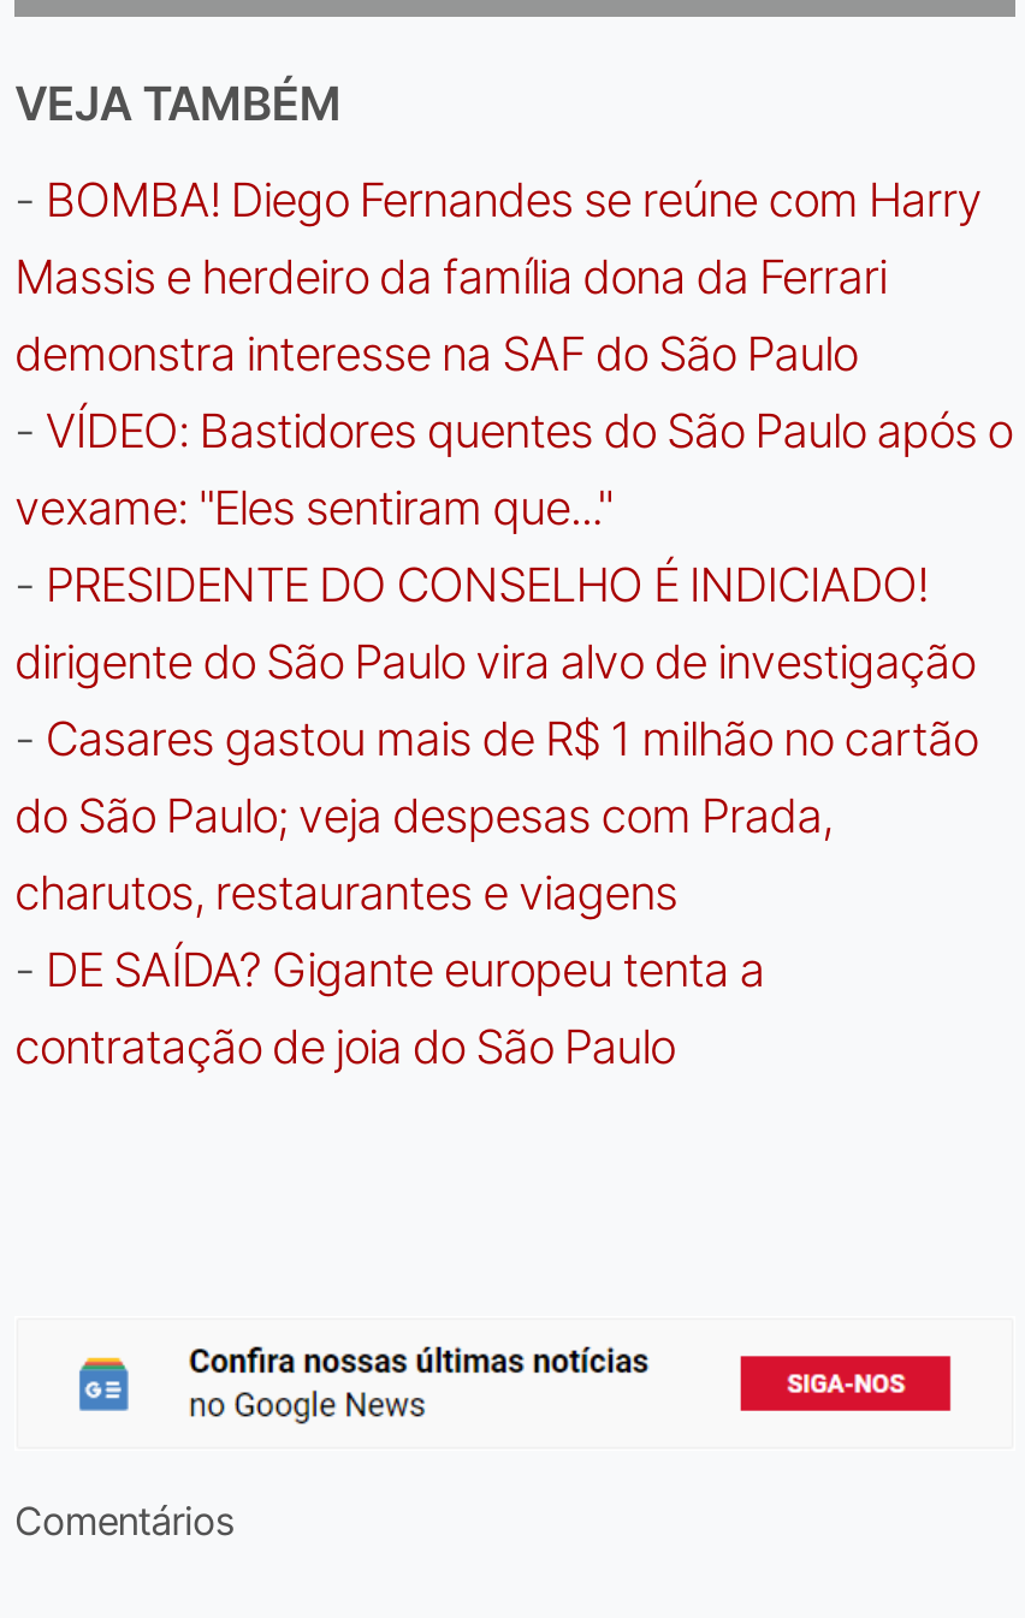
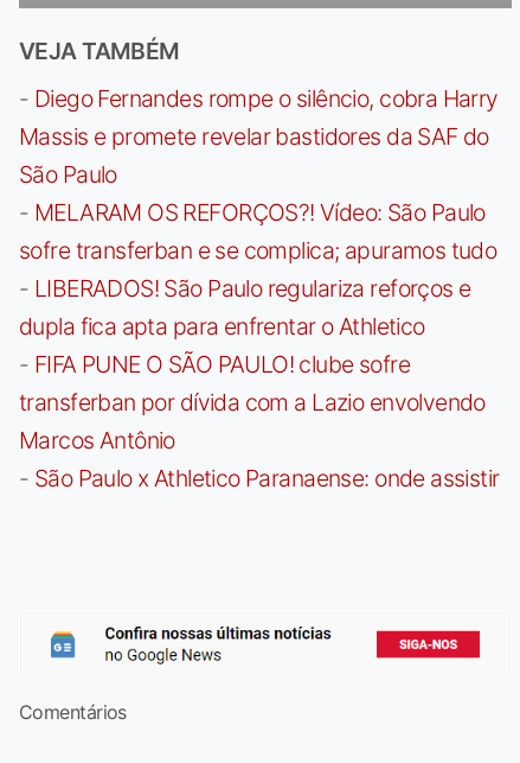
- - BOMBA! Diego Fernandes se reúne com Harry
- Massis e herdeiro da família dona da Ferrari
- demonstra interesse na SAF do São Paulo
- - VÍDEO: Bastidores quentes do São Paulo após o
- vexame: "Eles sentiram que..."
- - PRESIDENTE DO CONSELHO É INDICIADO!
- dirigente do São Paulo vira alvo de investigação
- - Casares gastou mais de R$ 1 milhão no cartão
- do São Paulo; veja despesas com Prada,
- charutos, restaurantes e viagens
- - DE SAÍDA? Gigante europeu tenta a
- contratação de joia do São Paulo
+ - Diego Fernandes rompe o silêncio, cobra Harry
+ Massis e promete revelar bastidores da SAF do
+ São Paulo
+ - MELARAM OS REFORÇOS?! Vídeo: São Paulo
+ sofre transferban e se complica; apuramos tudo
+ - LIBERADOS! São Paulo regulariza reforços e
+ dupla fica apta para enfrentar o Athletico
+ - FIFA PUNE O SÃO PAULO! clube sofre
+ transferban por dívida com a Lazio envolvendo
+ Marcos Antônio
+ - São Paulo x Athletico Paranaense: onde assistir
